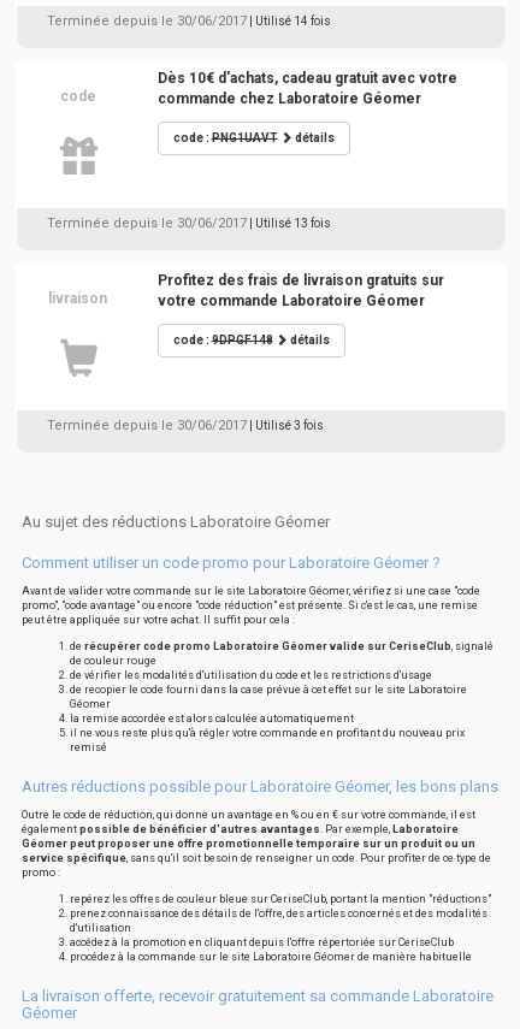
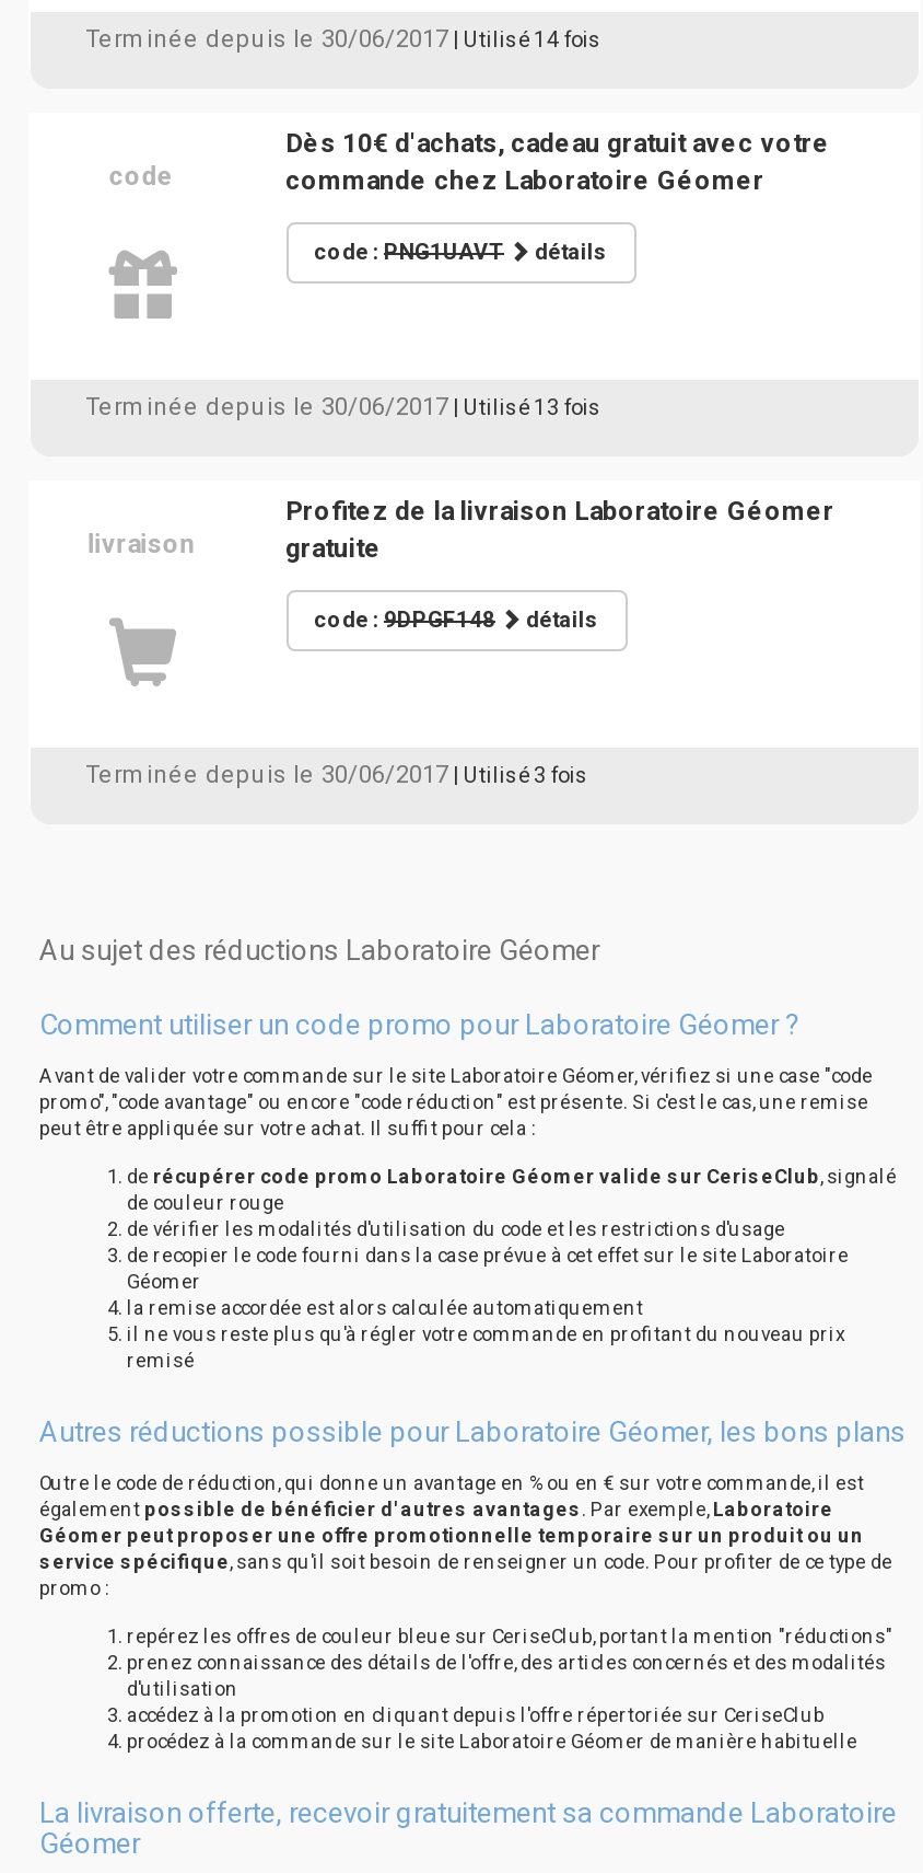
- Profitez des frais de livraison gratuits sur
- votre commande Laboratoire Géomer
+ Profitez de la livraison Laboratoire Géomer
+ gratuite
